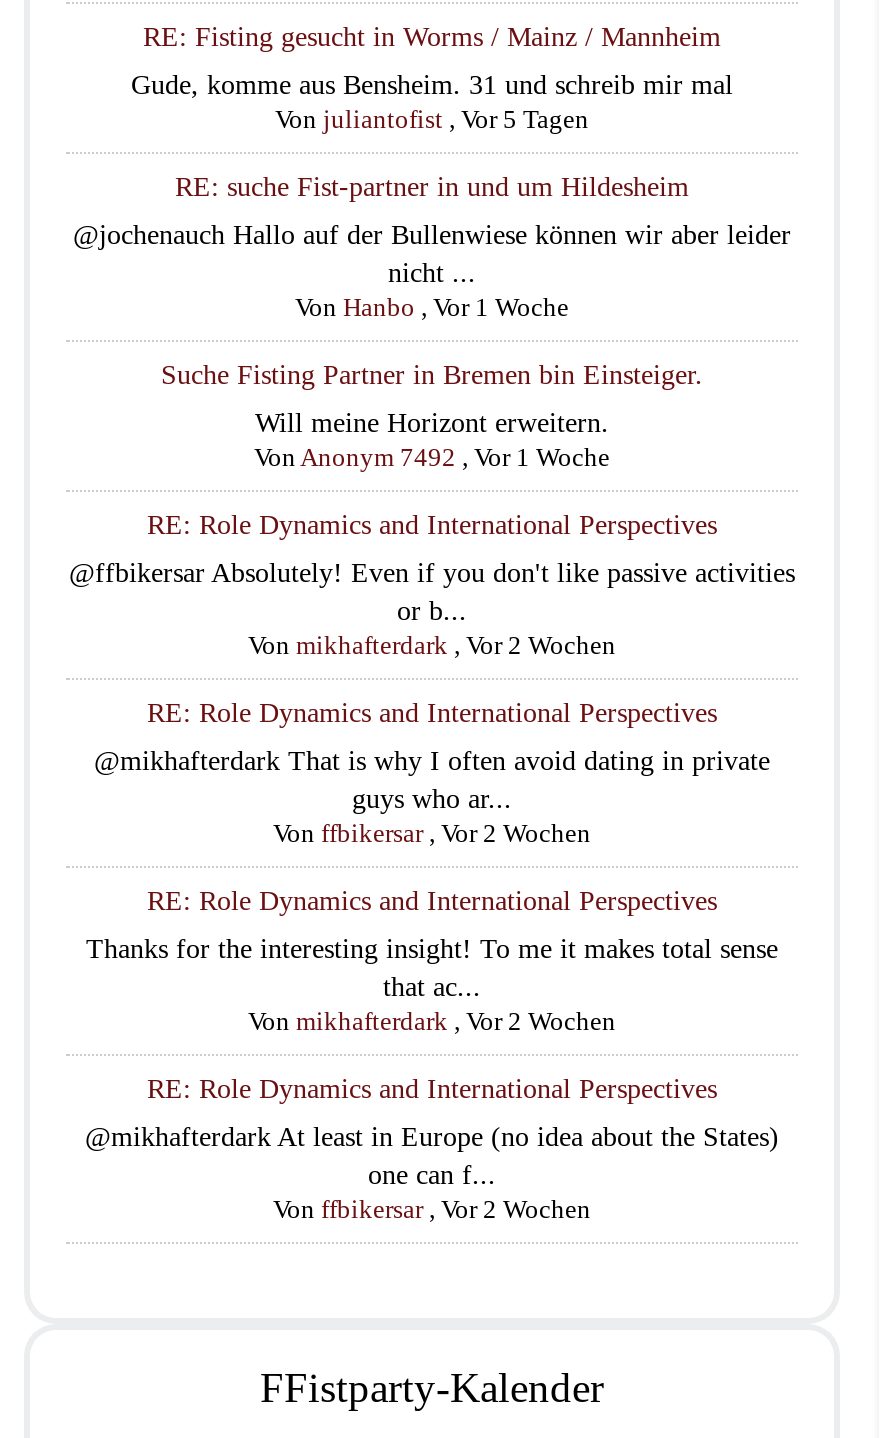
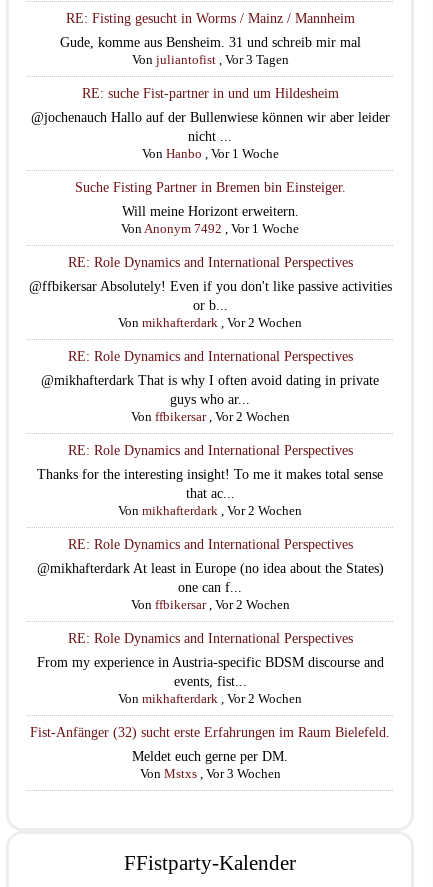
- Von juliantofist, Vor 5 Tagen
+ Von juliantofist, Vor 3 Tagen

+ RE: Role Dynamics and International Perspectives
+ From my experience in Austria-specific BDSM discourse and
+ events, fist...
+ Von mikhafterdark, Vor 2 Wochen
+ Fist-Anfänger (32) sucht erste Erfahrungen im Raum Bielefeld.
+ Meldet euch gerne per DM.
+ Von Mstxs, Vor 3 Wochen
